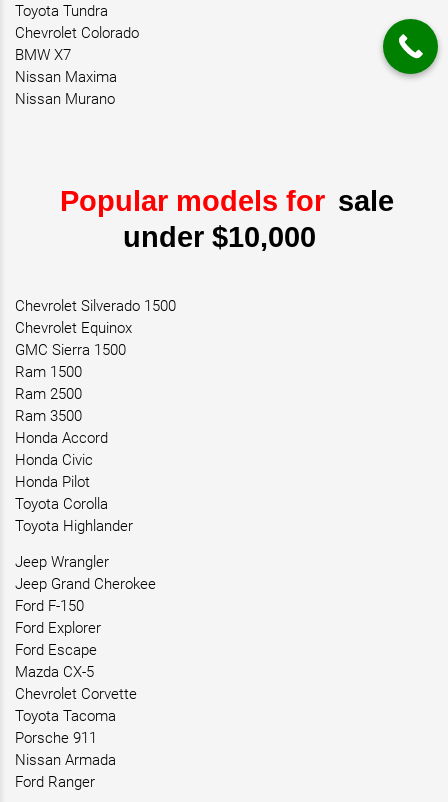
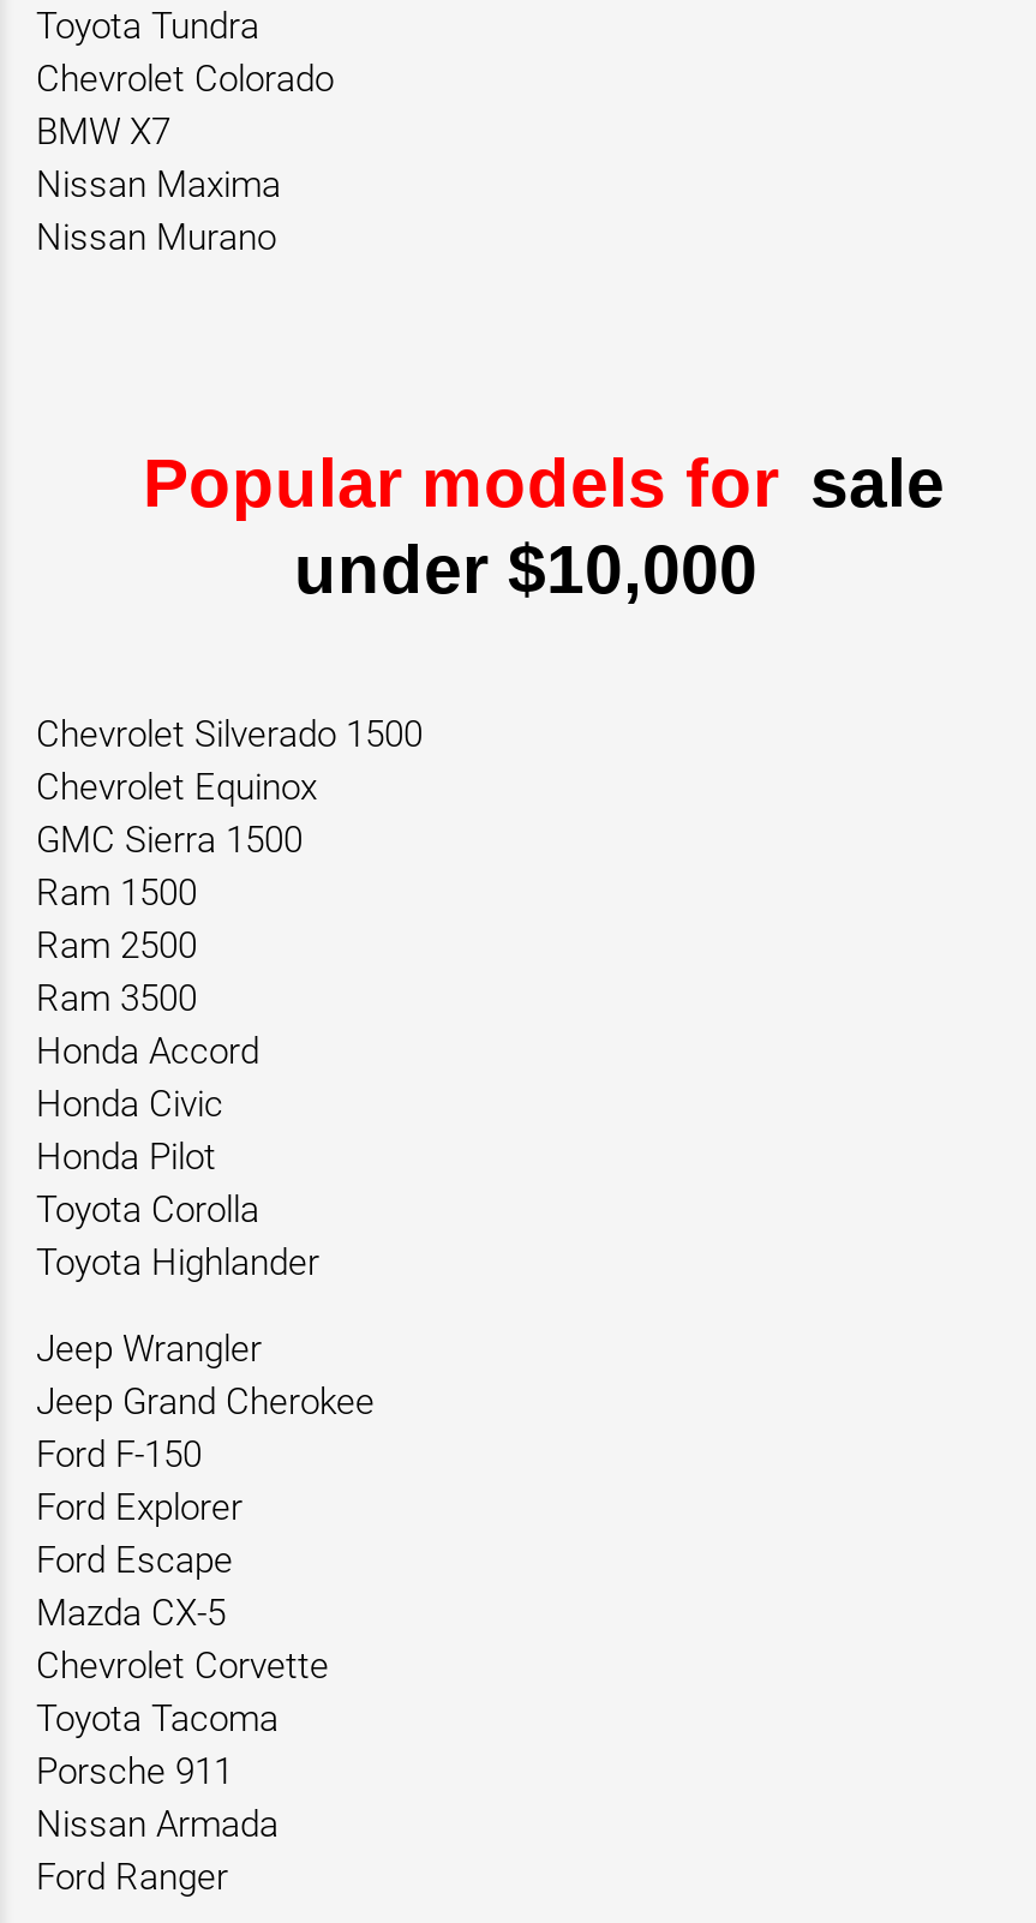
- [image]
